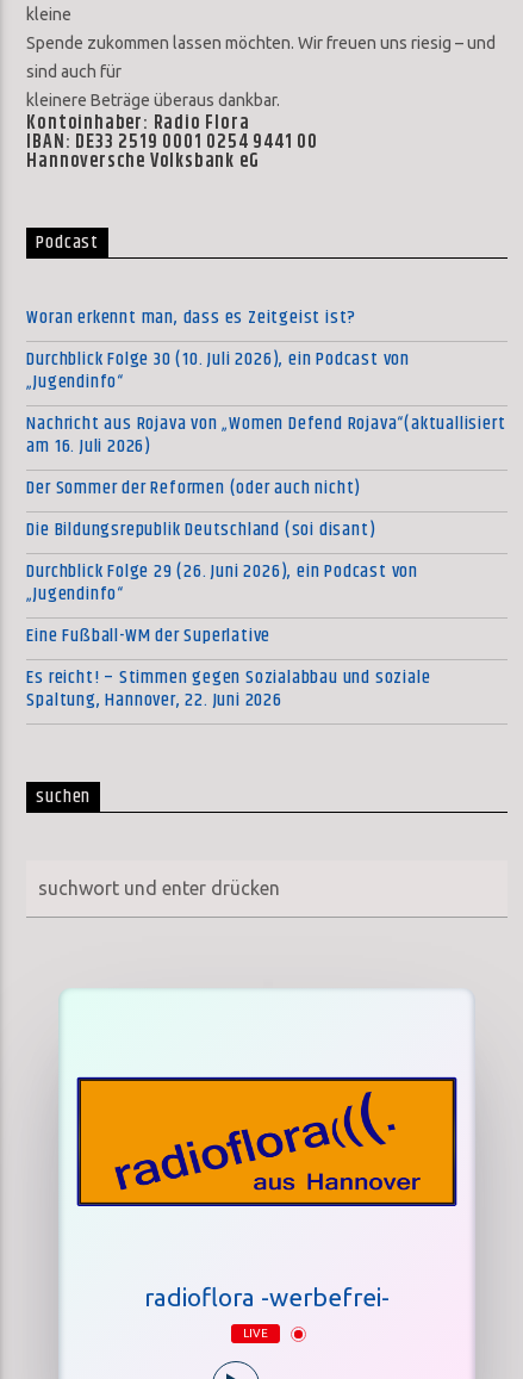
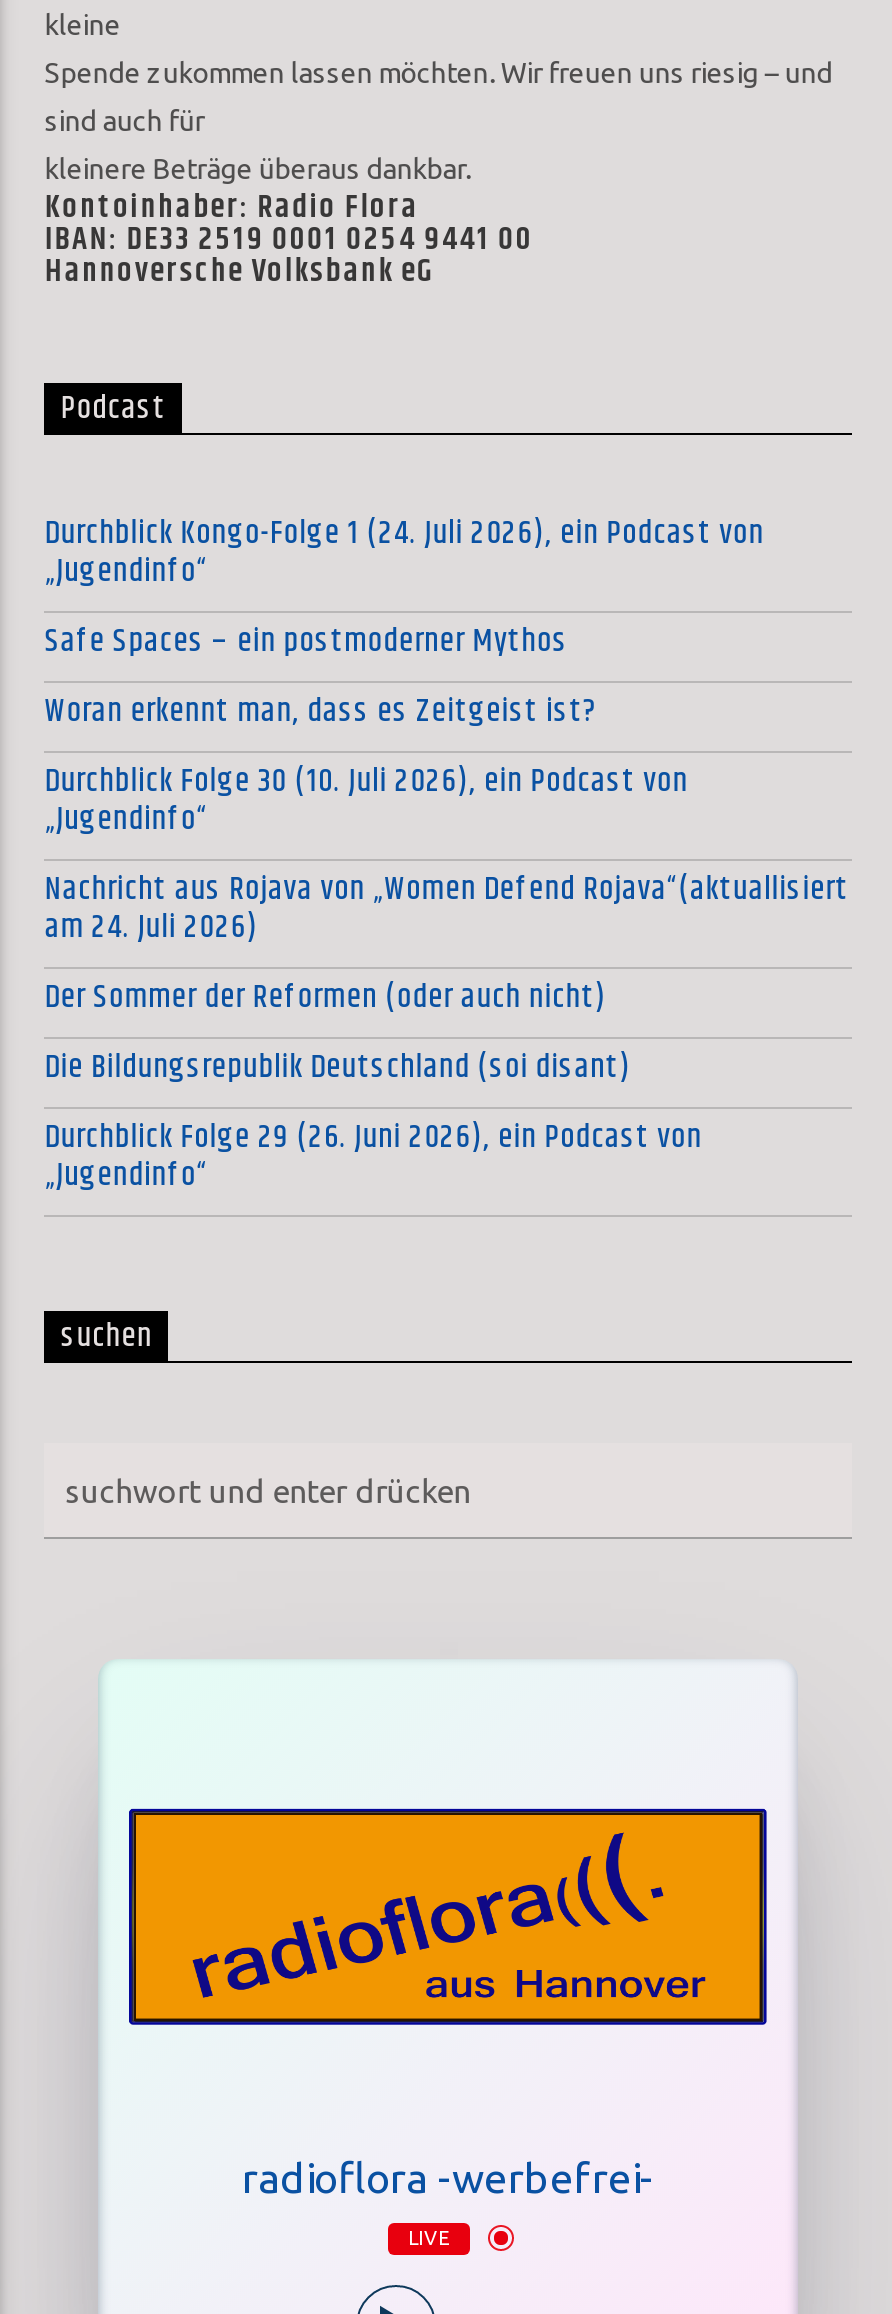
+ Durchblick Kongo-Folge 1 (24. Juli 2026), ein Podcast von
+ „Jugendinfo“
+ Safe Spaces – ein postmoderner Mythos

moved down: Woran erkennt man, dass es Zeitgeist ist? | Durchblick Folge 30 (10. Juli 2026), ein Podcast von | „Jugendinfo“ | Nachricht aus Rojava von „Women Defend Rojava“(aktuallisiert

- am 16. Juli 2026)
+ am 24. Juli 2026)

moved down: Der Sommer der Reformen (oder auch nicht) | Die Bildungsrepublik Deutschland (soi disant) | Durchblick Folge 29 (26. Juni 2026), ein Podcast von | „Jugendinfo“

- Eine Fußball-WM der Superlative
- Es reicht! – Stimmen gegen Sozialabbau und soziale
- Spaltung, Hannover, 22. Juni 2026
